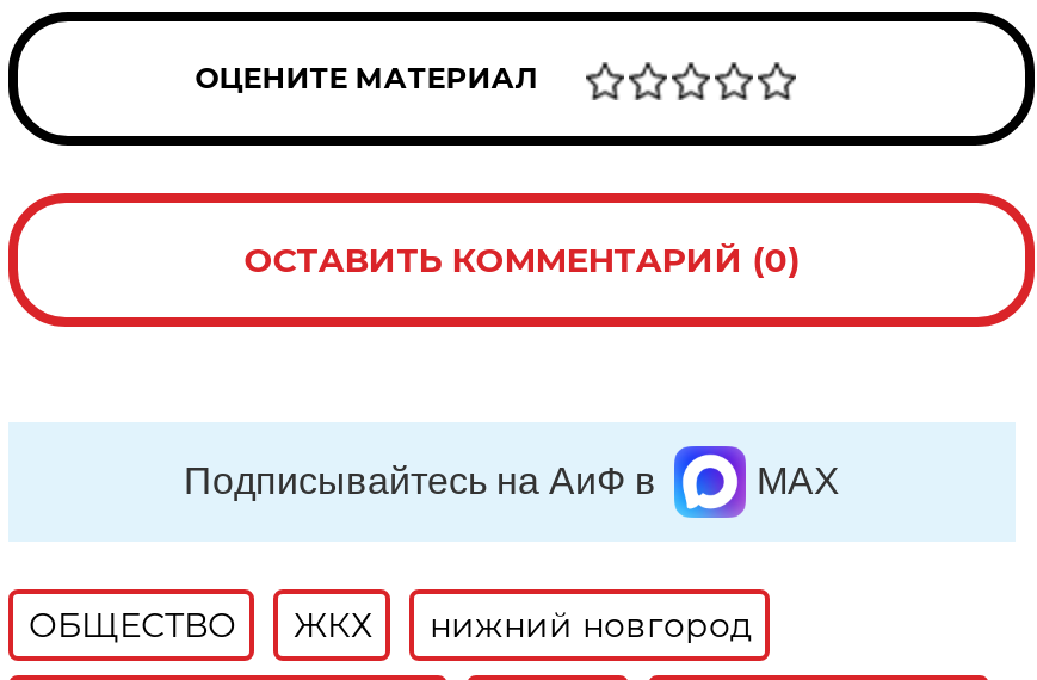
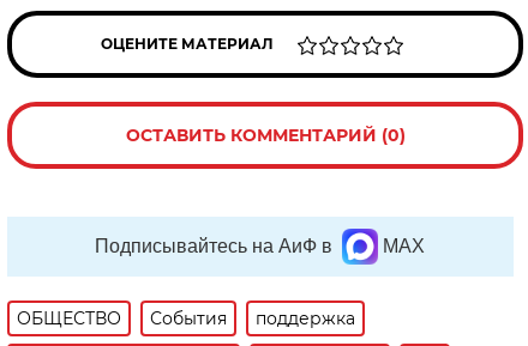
- ЖКХ
- нижний новгород
+ События
+ поддержка
